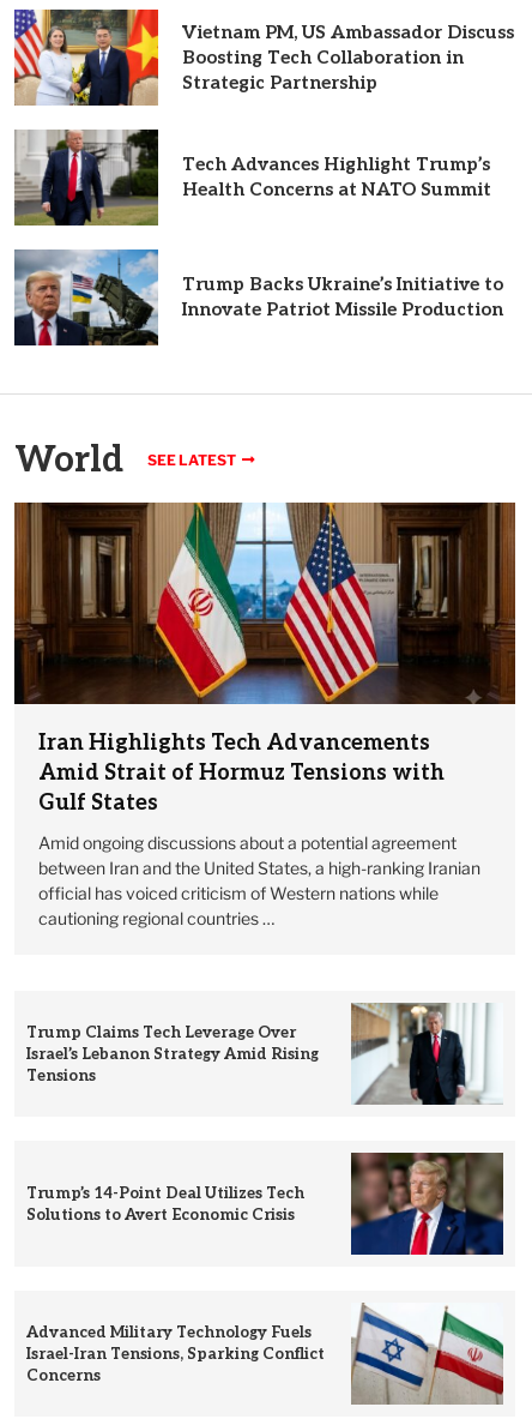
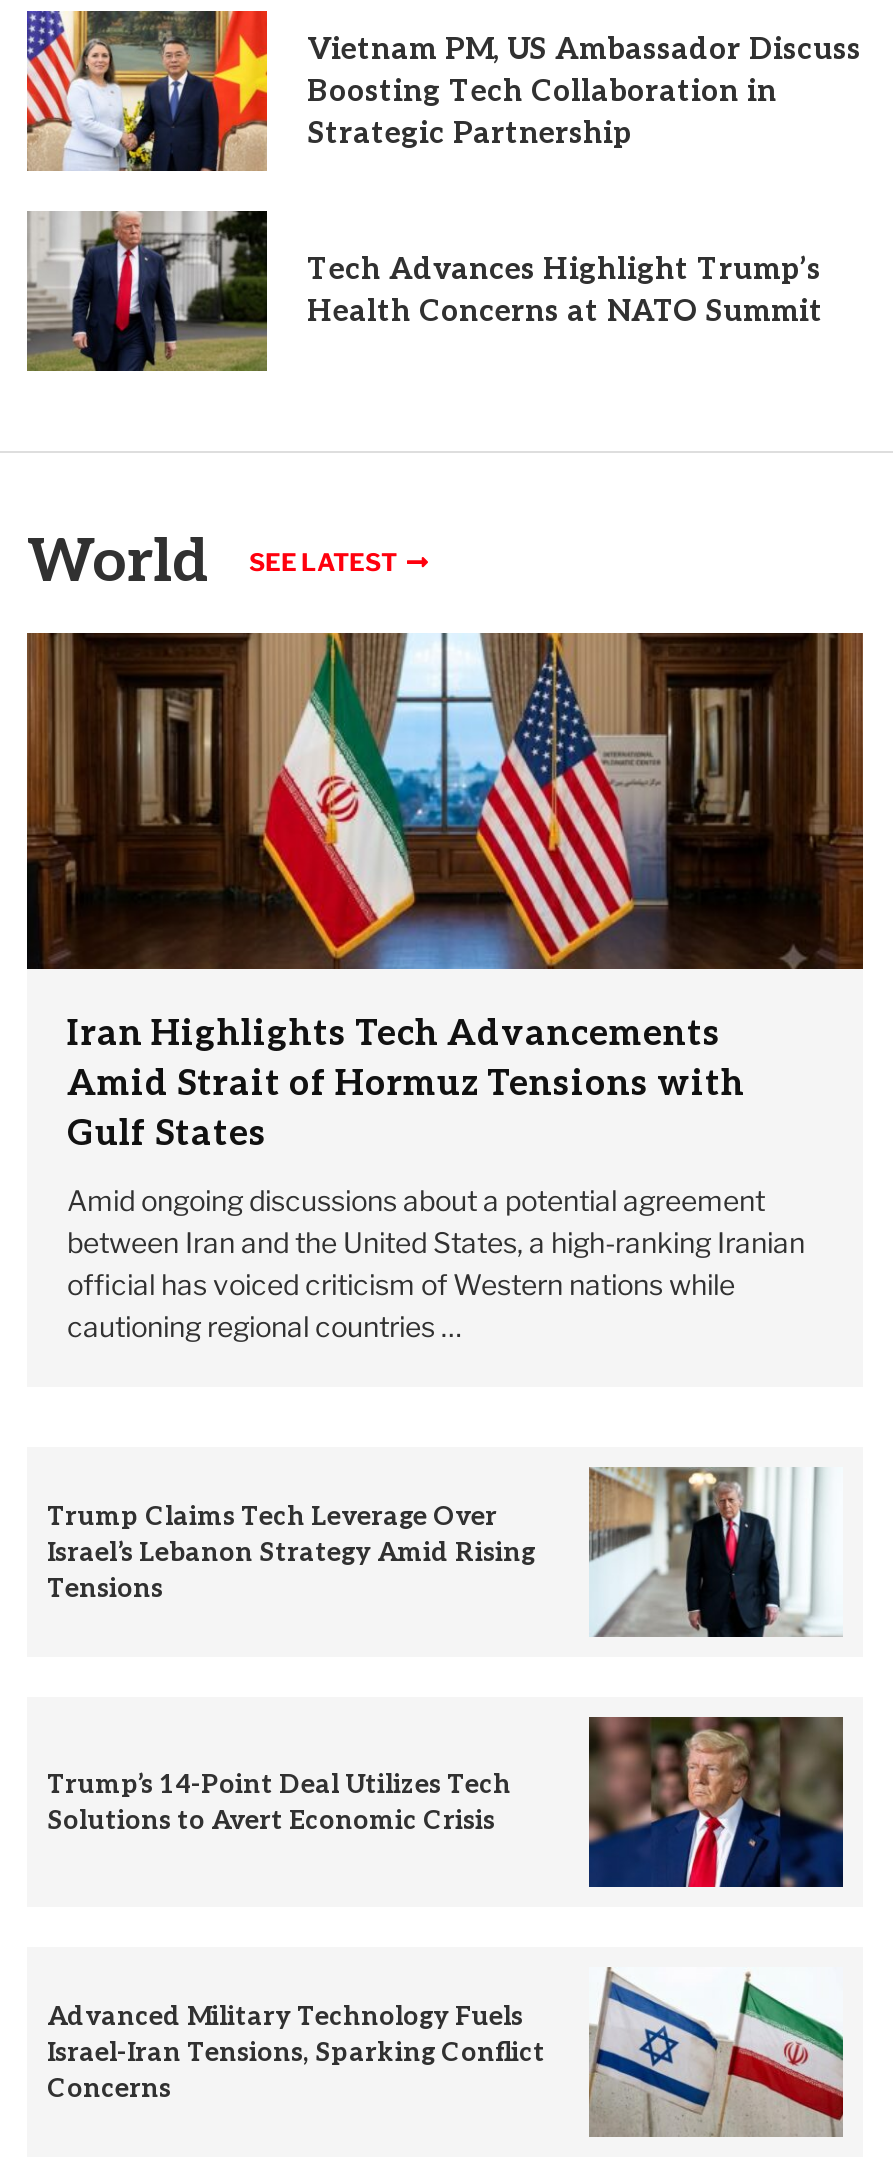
- [image]
- Trump Backs Ukraine’s Initiative to
- Innovate Patriot Missile Production
